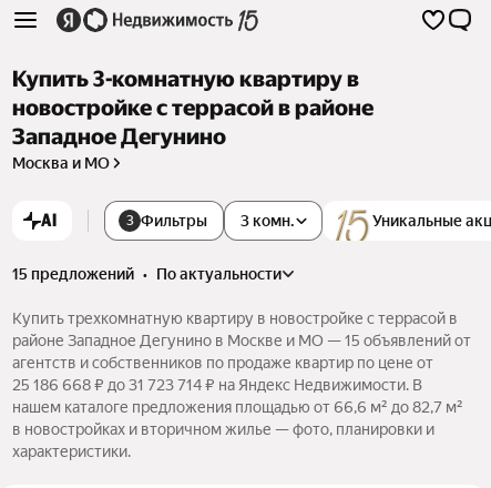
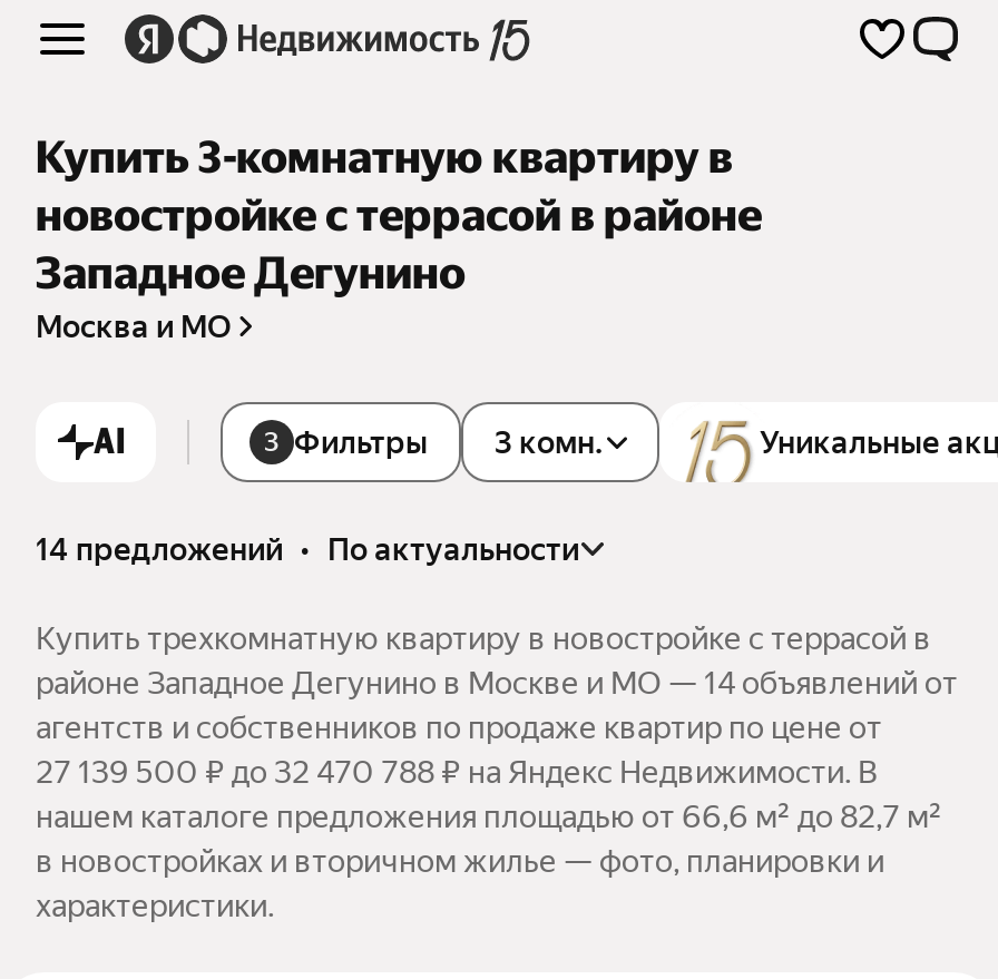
- 15 предложений • по актуальности
+ 14 предложений • по актуальности

- районе Западное Дегунино в Москве и МО — 15 объявлений от
+ районе Западное Дегунино в Москве и МО — 14 объявлений от

- 25 186 668 ₽ до 31 723 714 ₽ на Яндекс Недвижимости. В
+ 27 139 500 ₽ до 32 470 788 ₽ на Яндекс Недвижимости. В
